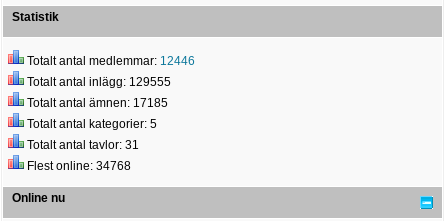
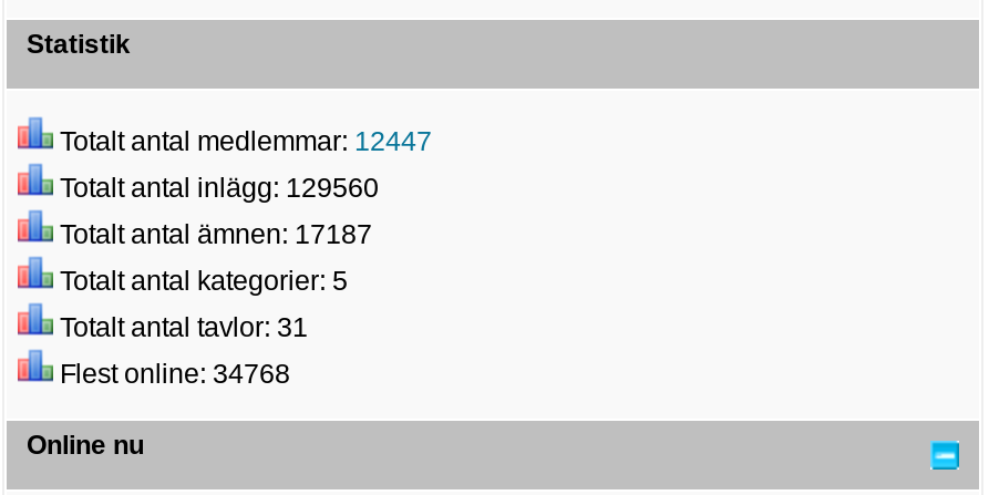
- Totalt antal medlemmar: 12446
+ Totalt antal medlemmar: 12447

- Totalt antal inlägg: 129555
+ Totalt antal inlägg: 129560

- Totalt antal ämnen: 17185
+ Totalt antal ämnen: 17187
